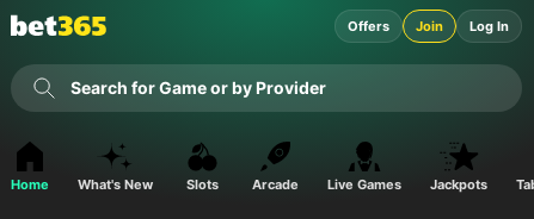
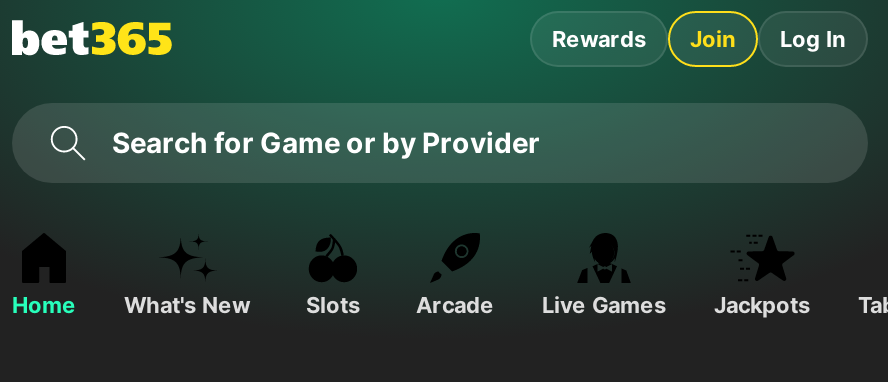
- Offers
+ Rewards
